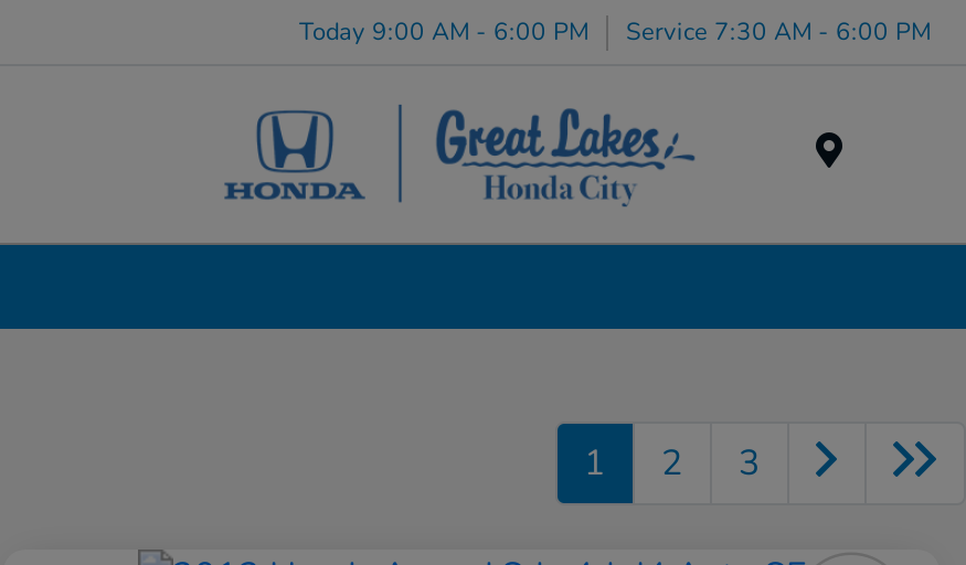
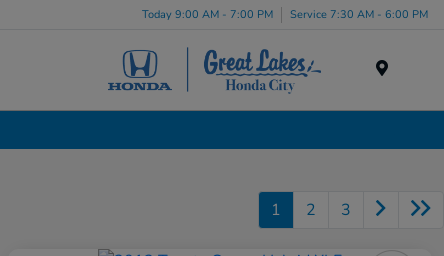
- Today 9:00 AM - 6:00 PM Service 7:30 AM - 6:00 PM
+ Today 9:00 AM - 7:00 PM Service 7:30 AM - 6:00 PM
